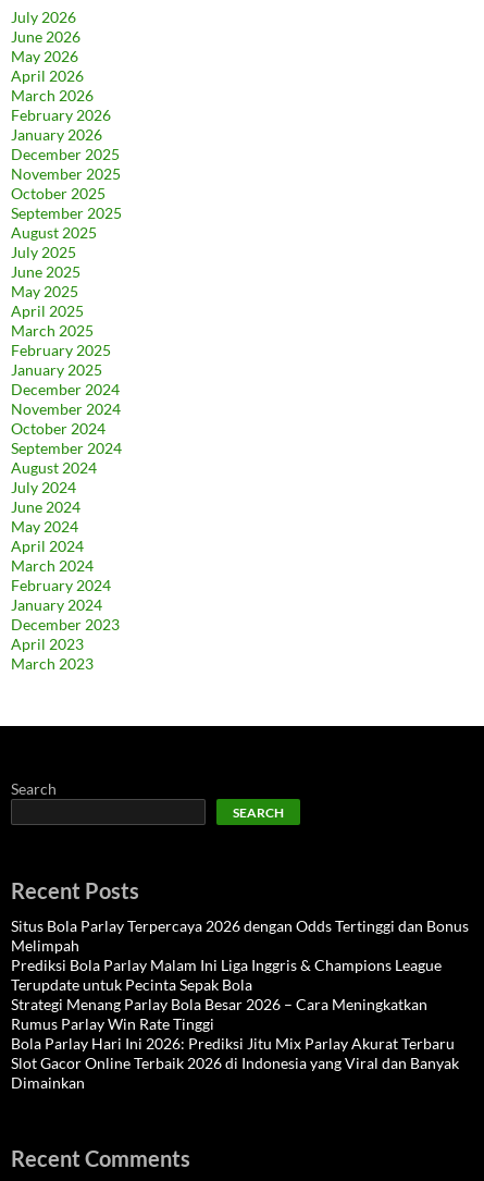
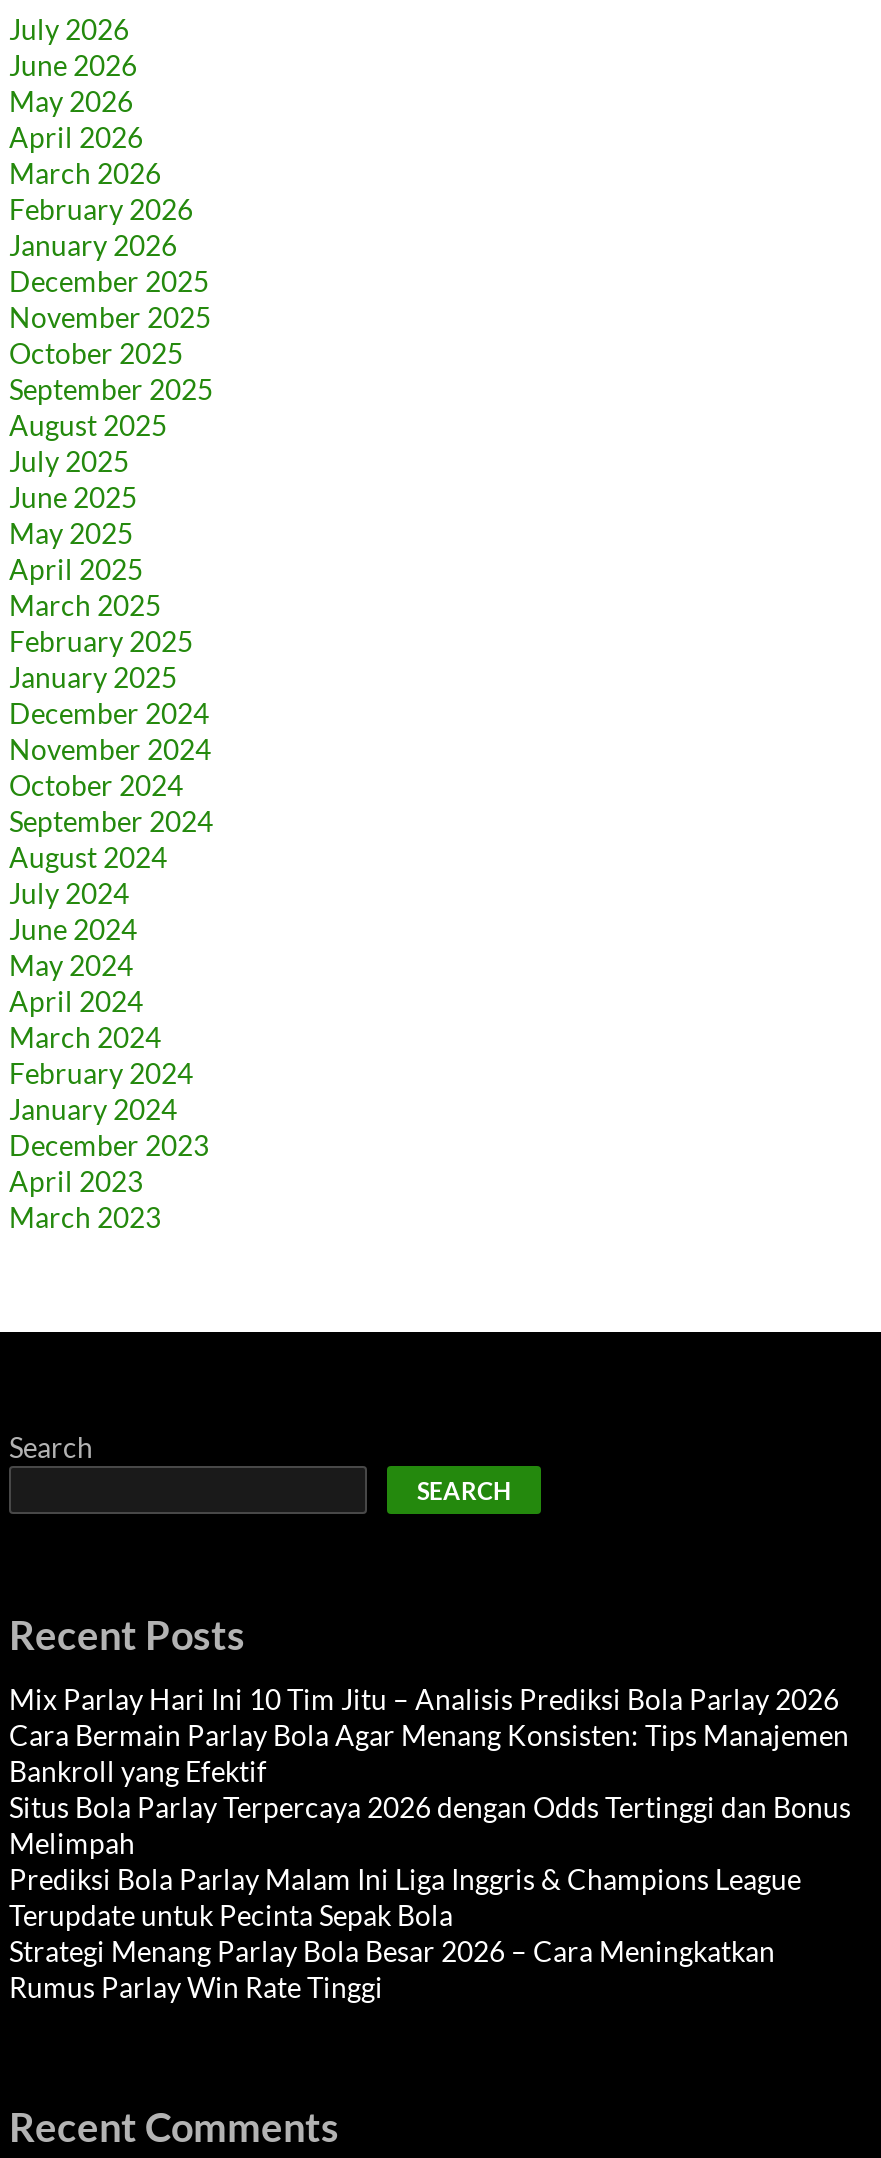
+ Mix Parlay Hari Ini 10 Tim Jitu – Analisis Prediksi Bola Parlay 2026
+ Cara Bermain Parlay Bola Agar Menang Konsisten: Tips Manajemen
+ Bankroll yang Efektif

moved down: Situs Bola Parlay Terpercaya 2026 dengan Odds Tertinggi dan Bonus | Melimpah | Prediksi Bola Parlay Malam Ini Liga Inggris & Champions League | Terupdate untuk Pecinta Sepak Bola | Strategi Menang Parlay Bola Besar 2026 – Cara Meningkatkan | Rumus Parlay Win Rate Tinggi

- Bola Parlay Hari Ini 2026: Prediksi Jitu Mix Parlay Akurat Terbaru
- Slot Gacor Online Terbaik 2026 di Indonesia yang Viral dan Banyak
- Dimainkan
